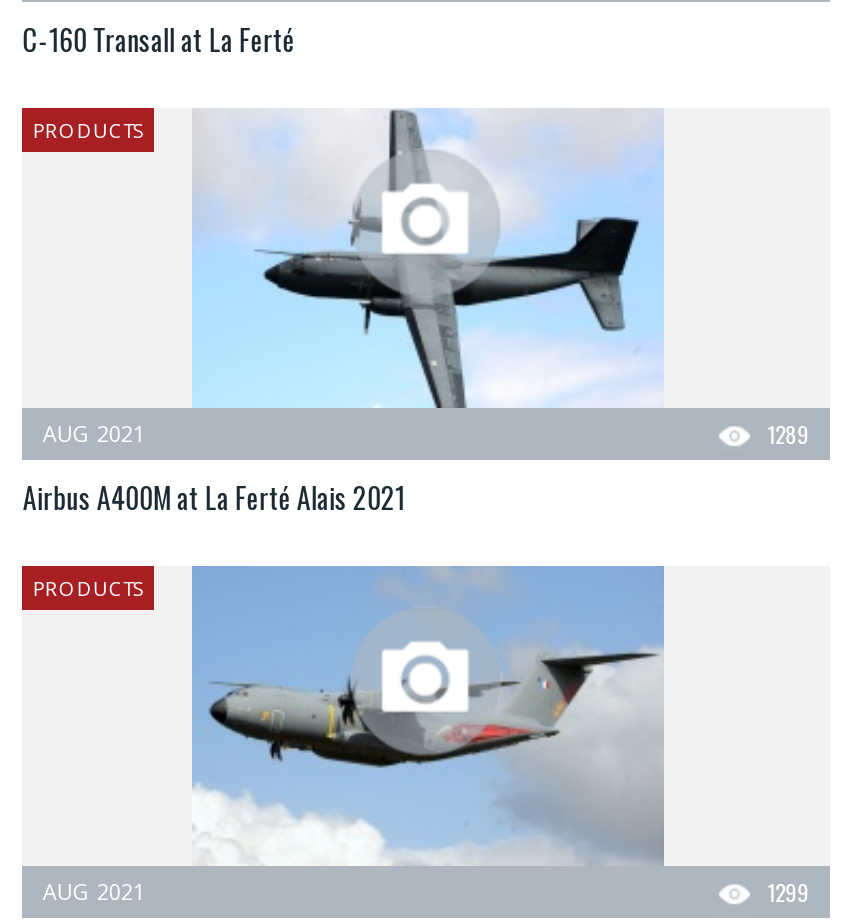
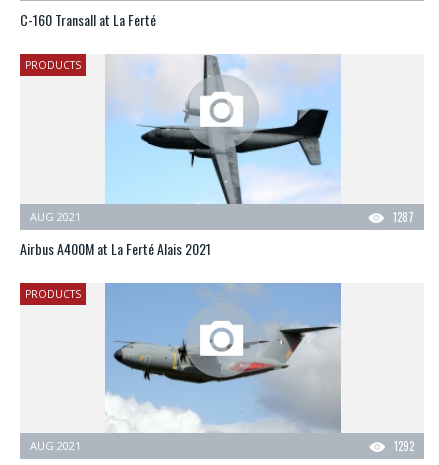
- 1289
+ 1287

- 1299
+ 1292
